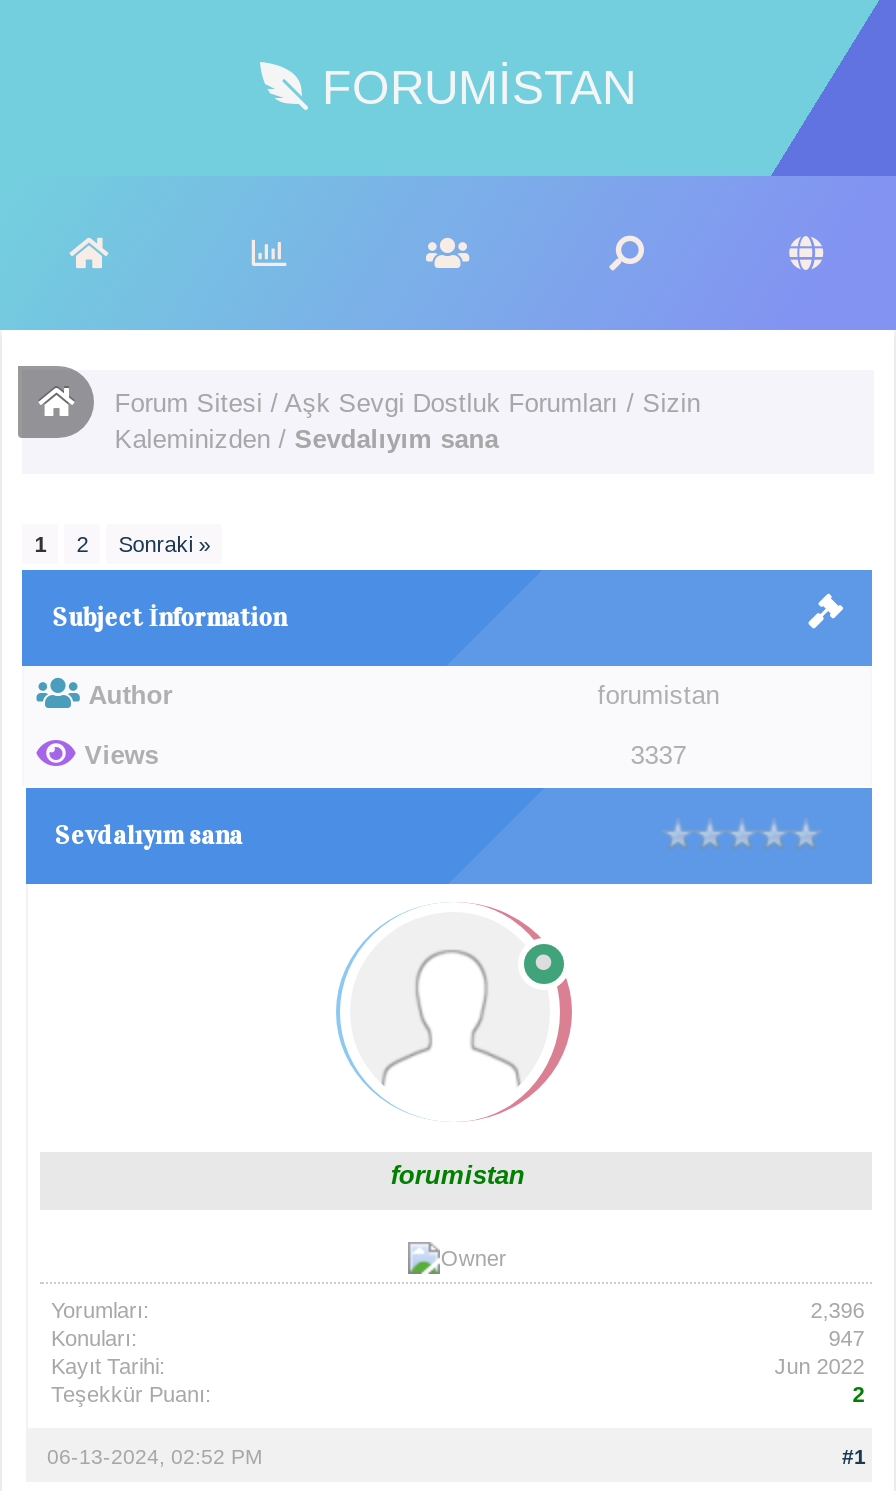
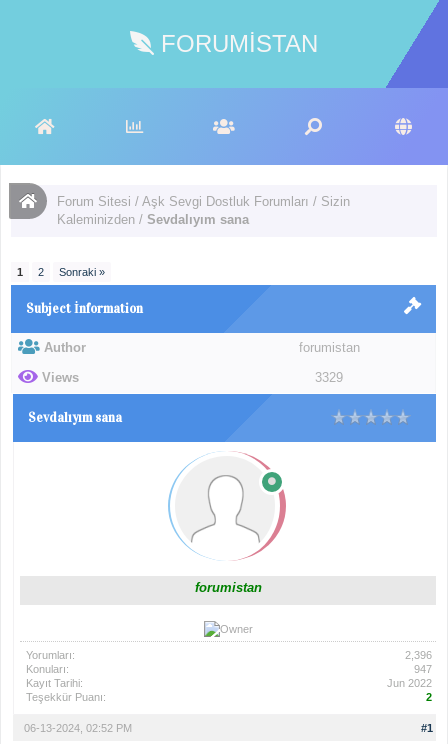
- 3337
+ 3329
